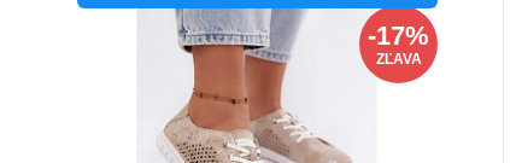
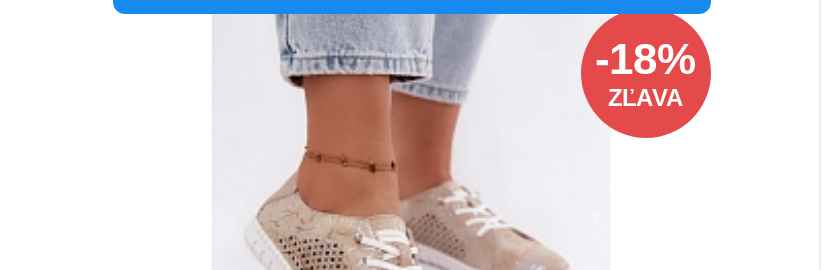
- -17%
+ -18%
